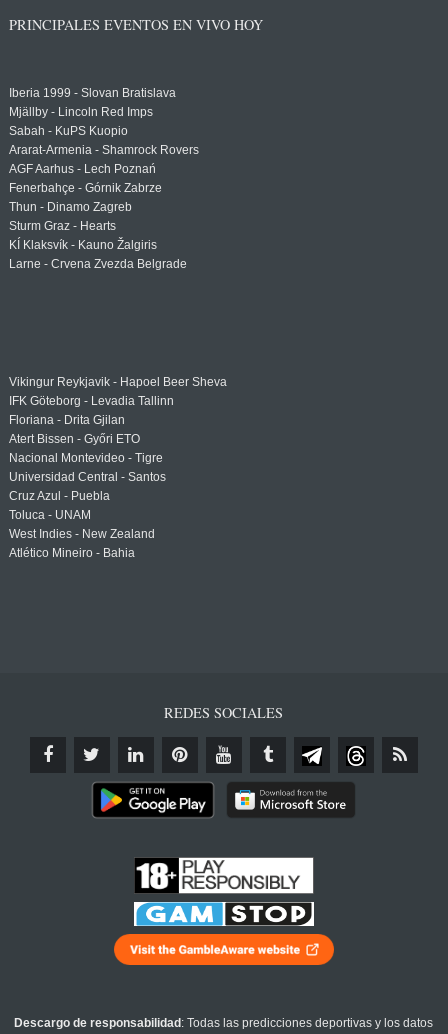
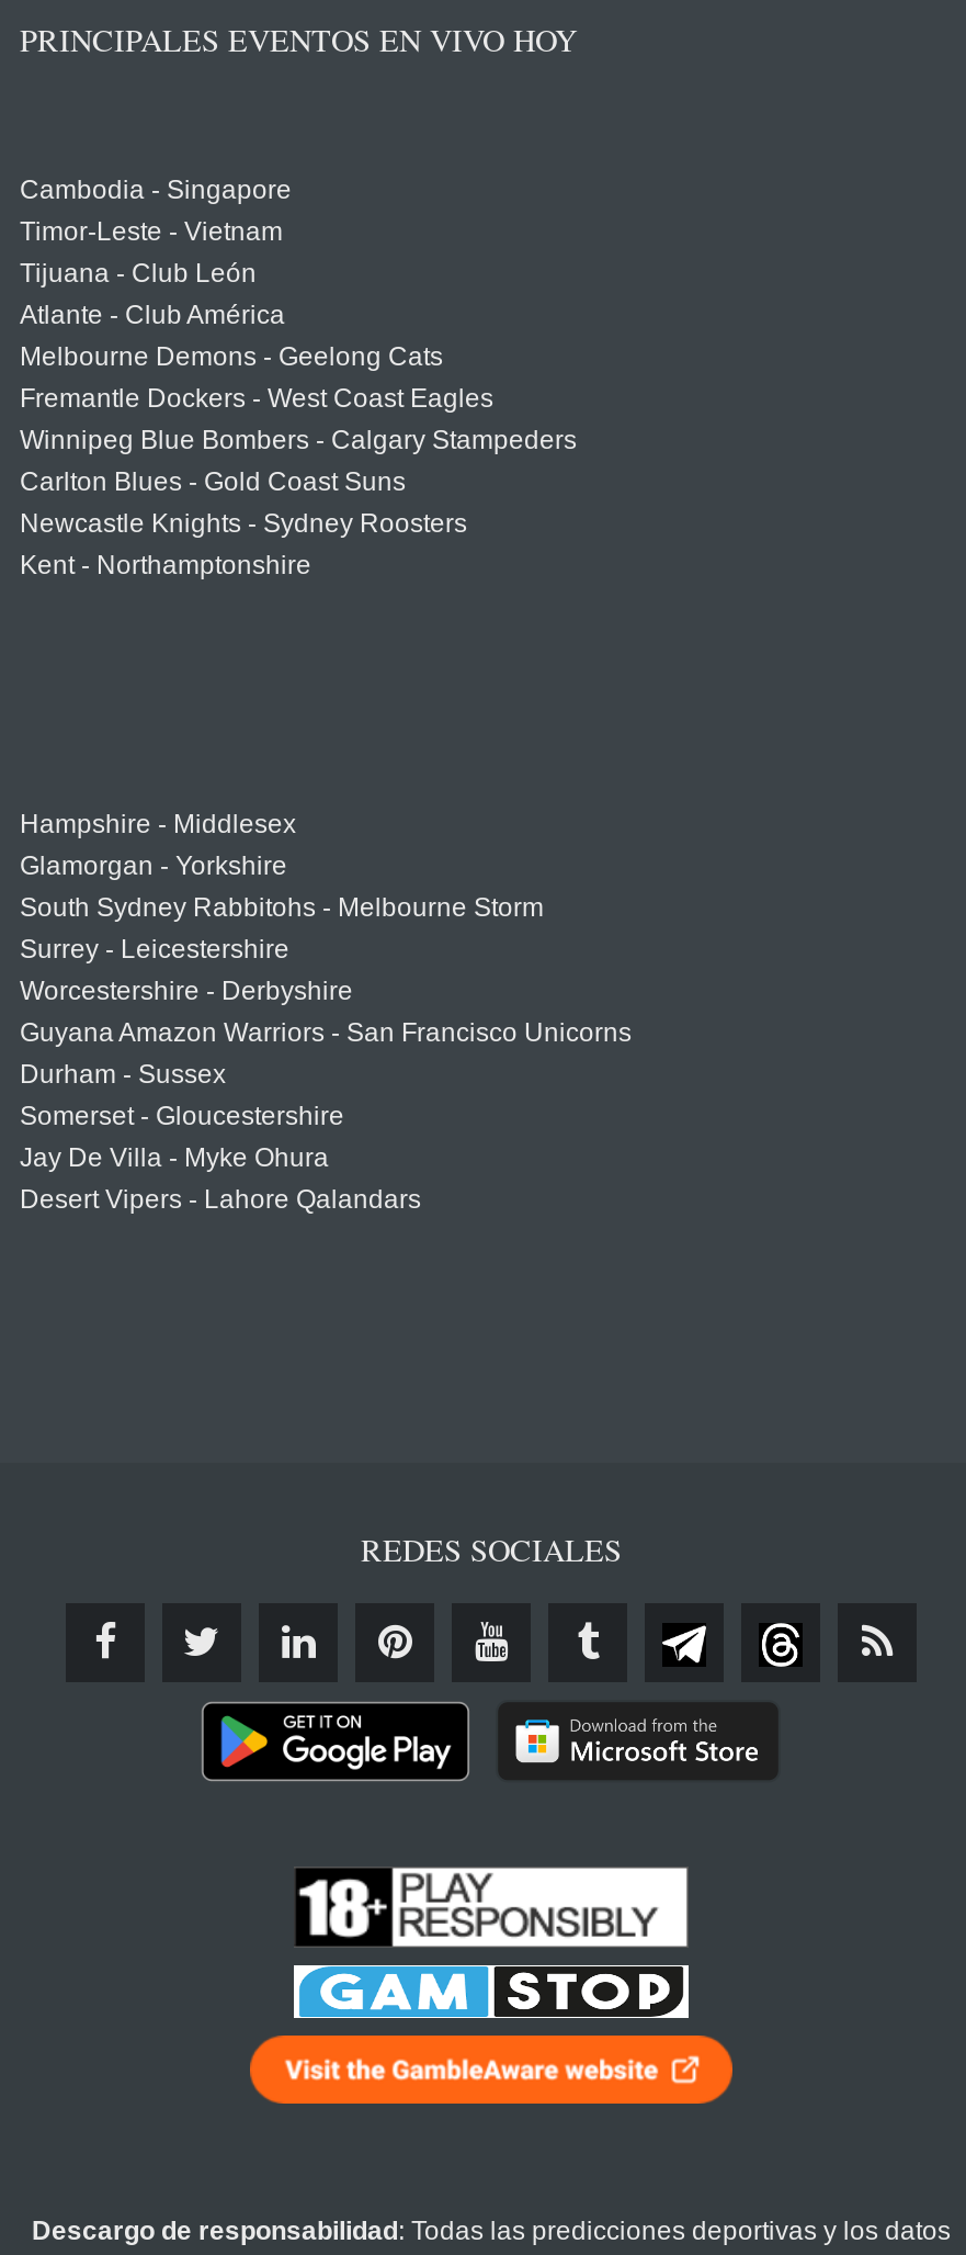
- Iberia 1999 - Slovan Bratislava
- Mjällby - Lincoln Red Imps
- Sabah - KuPS Kuopio
- Ararat-Armenia - Shamrock Rovers
- AGF Aarhus - Lech Poznań
- Fenerbahçe - Górnik Zabrze
- Thun - Dinamo Zagreb
- Sturm Graz - Hearts
- KÍ Klaksvík - Kauno Žalgiris
- Larne - Crvena Zvezda Belgrade
+ Cambodia - Singapore
+ Timor-Leste - Vietnam
+ Tijuana - Club León
+ Atlante - Club América
+ Melbourne Demons - Geelong Cats
+ Fremantle Dockers - West Coast Eagles
+ Winnipeg Blue Bombers - Calgary Stampeders
+ Carlton Blues - Gold Coast Suns
+ Newcastle Knights - Sydney Roosters
+ Kent - Northamptonshire

- Vikingur Reykjavik - Hapoel Beer Sheva
- IFK Göteborg - Levadia Tallinn
- Floriana - Drita Gjilan
- Atert Bissen - Győri ETO
- Nacional Montevideo - Tigre
- Universidad Central - Santos
- Cruz Azul - Puebla
- Toluca - UNAM
- West Indies - New Zealand
- Atlético Mineiro - Bahia
+ Hampshire - Middlesex
+ Glamorgan - Yorkshire
+ South Sydney Rabbitohs - Melbourne Storm
+ Surrey - Leicestershire
+ Worcestershire - Derbyshire
+ Guyana Amazon Warriors - San Francisco Unicorns
+ Durham - Sussex
+ Somerset - Gloucestershire
+ Jay De Villa - Myke Ohura
+ Desert Vipers - Lahore Qalandars
